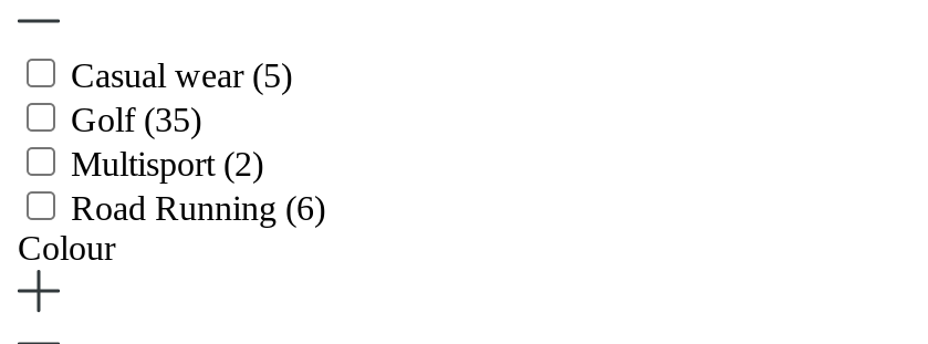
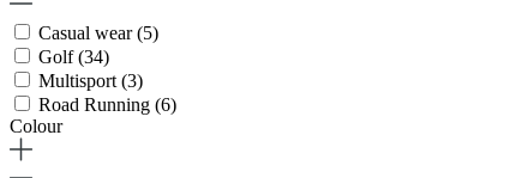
- Golf (35)
+ Golf (34)

- Multisport (2)
+ Multisport (3)
